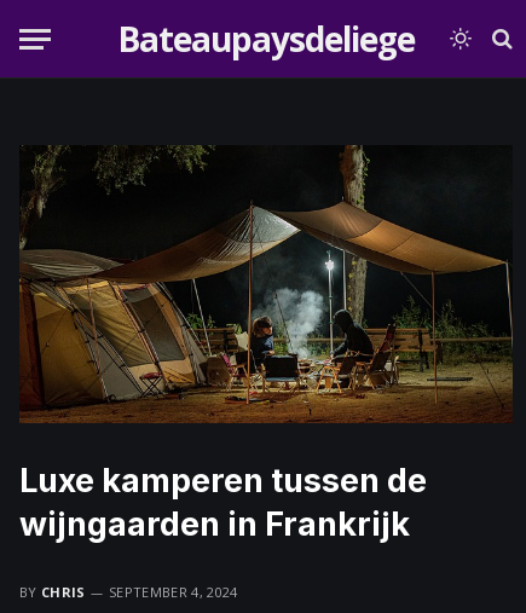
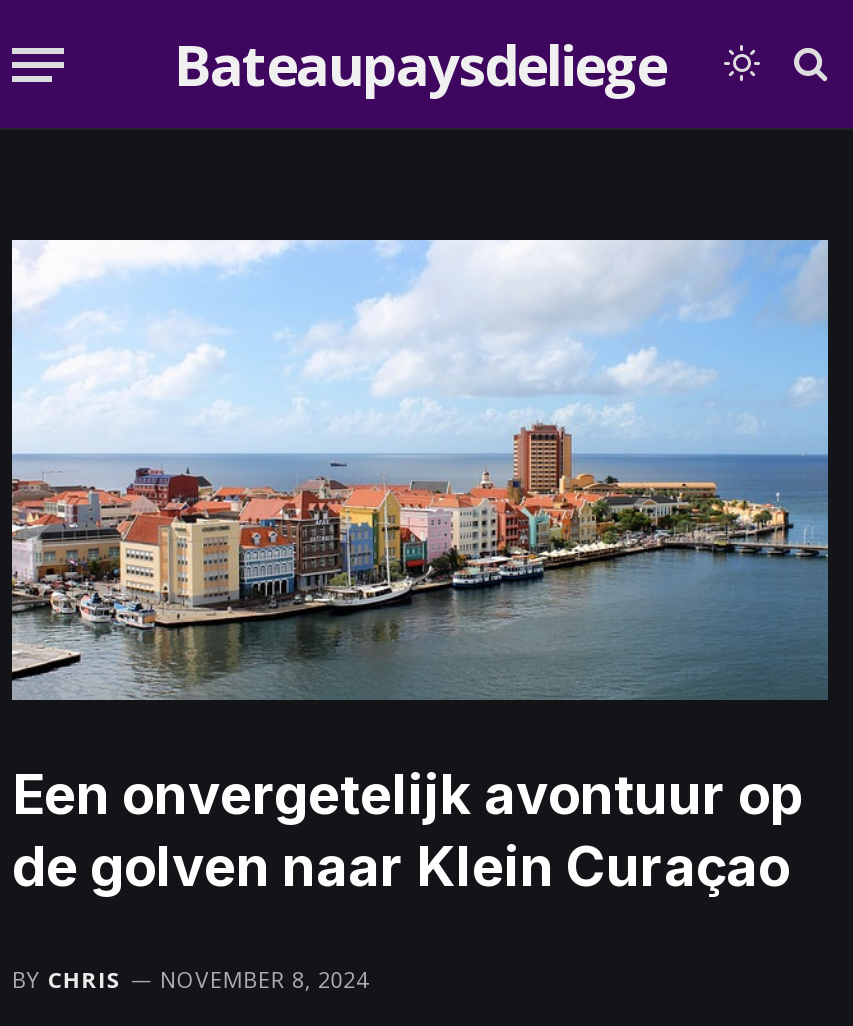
- [image]
- Luxe kamperen tussen de
- wijngaarden in Frankrijk
+ [image]
+ Een onvergetelijk avontuur op
+ de golven naar Klein Curaçao

- BY CHRIS SEPTEMBER 4, 2024
+ BY CHRIS NOVEMBER 8, 2024
